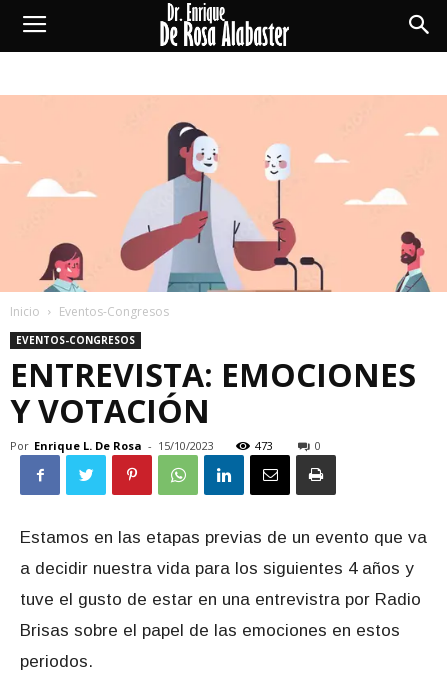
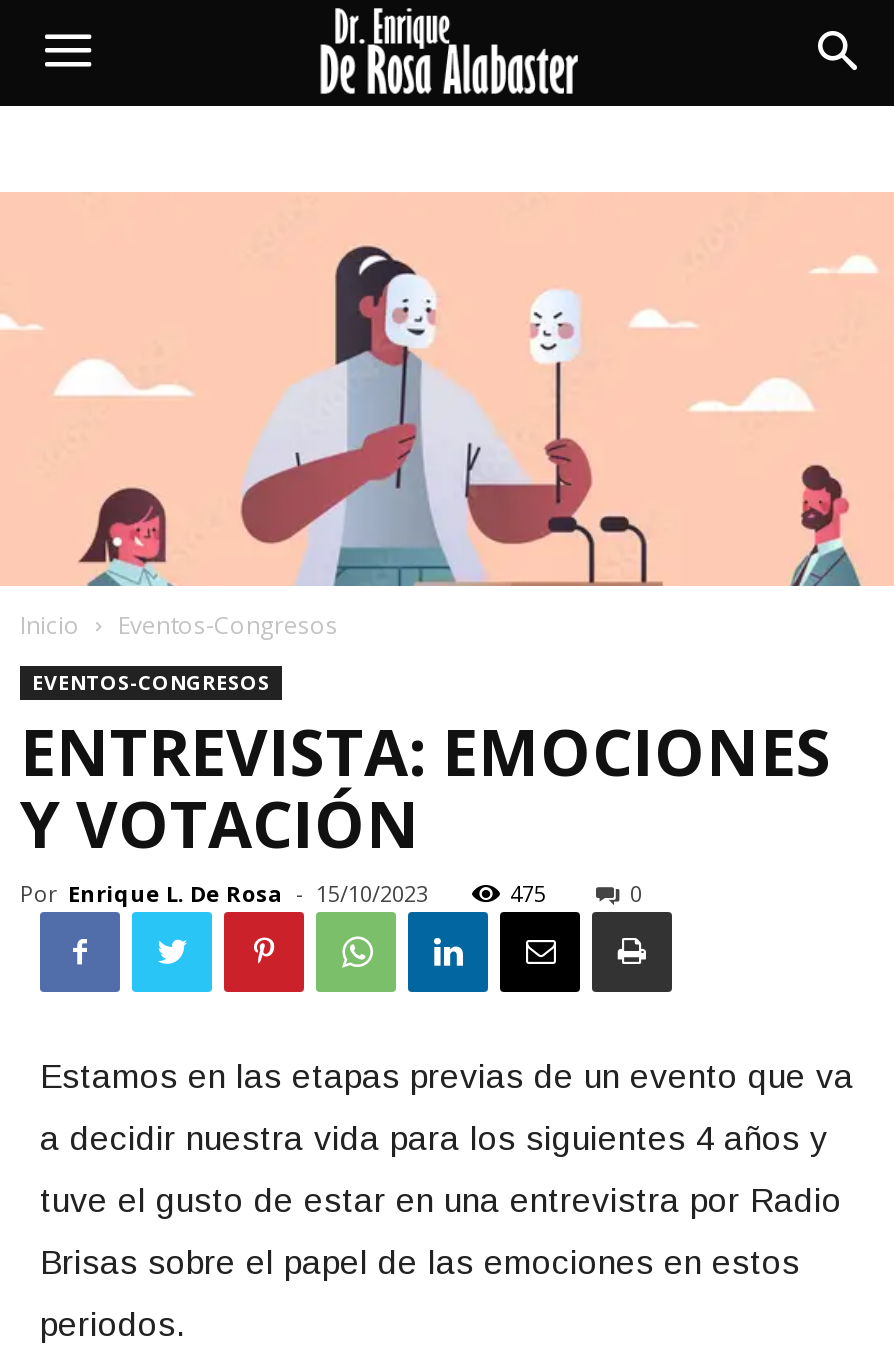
- 473
+ 475
